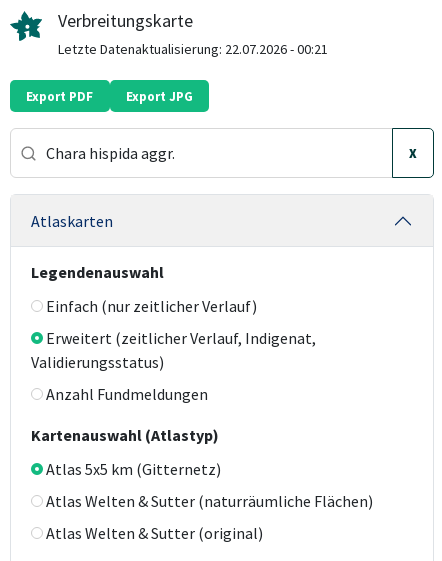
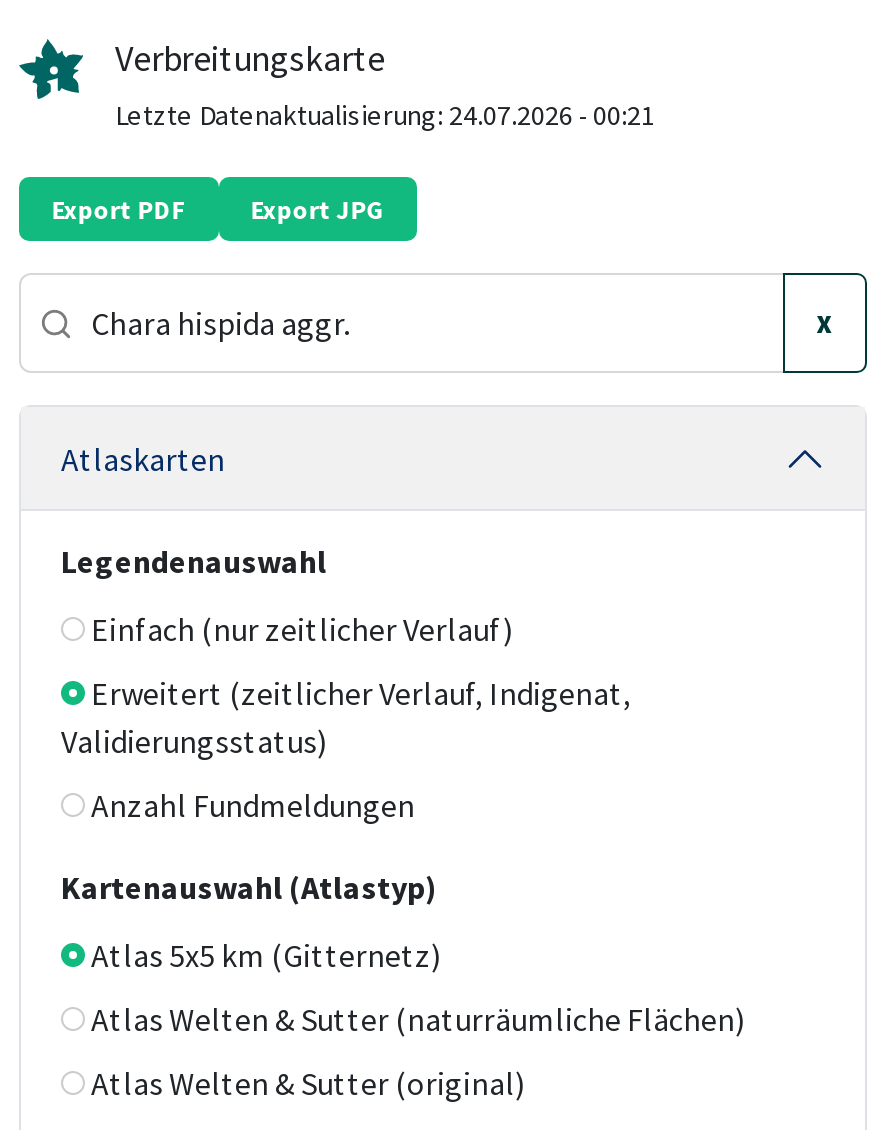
- Letzte Datenaktualisierung: 22.07.2026 - 00:21
+ Letzte Datenaktualisierung: 24.07.2026 - 00:21
